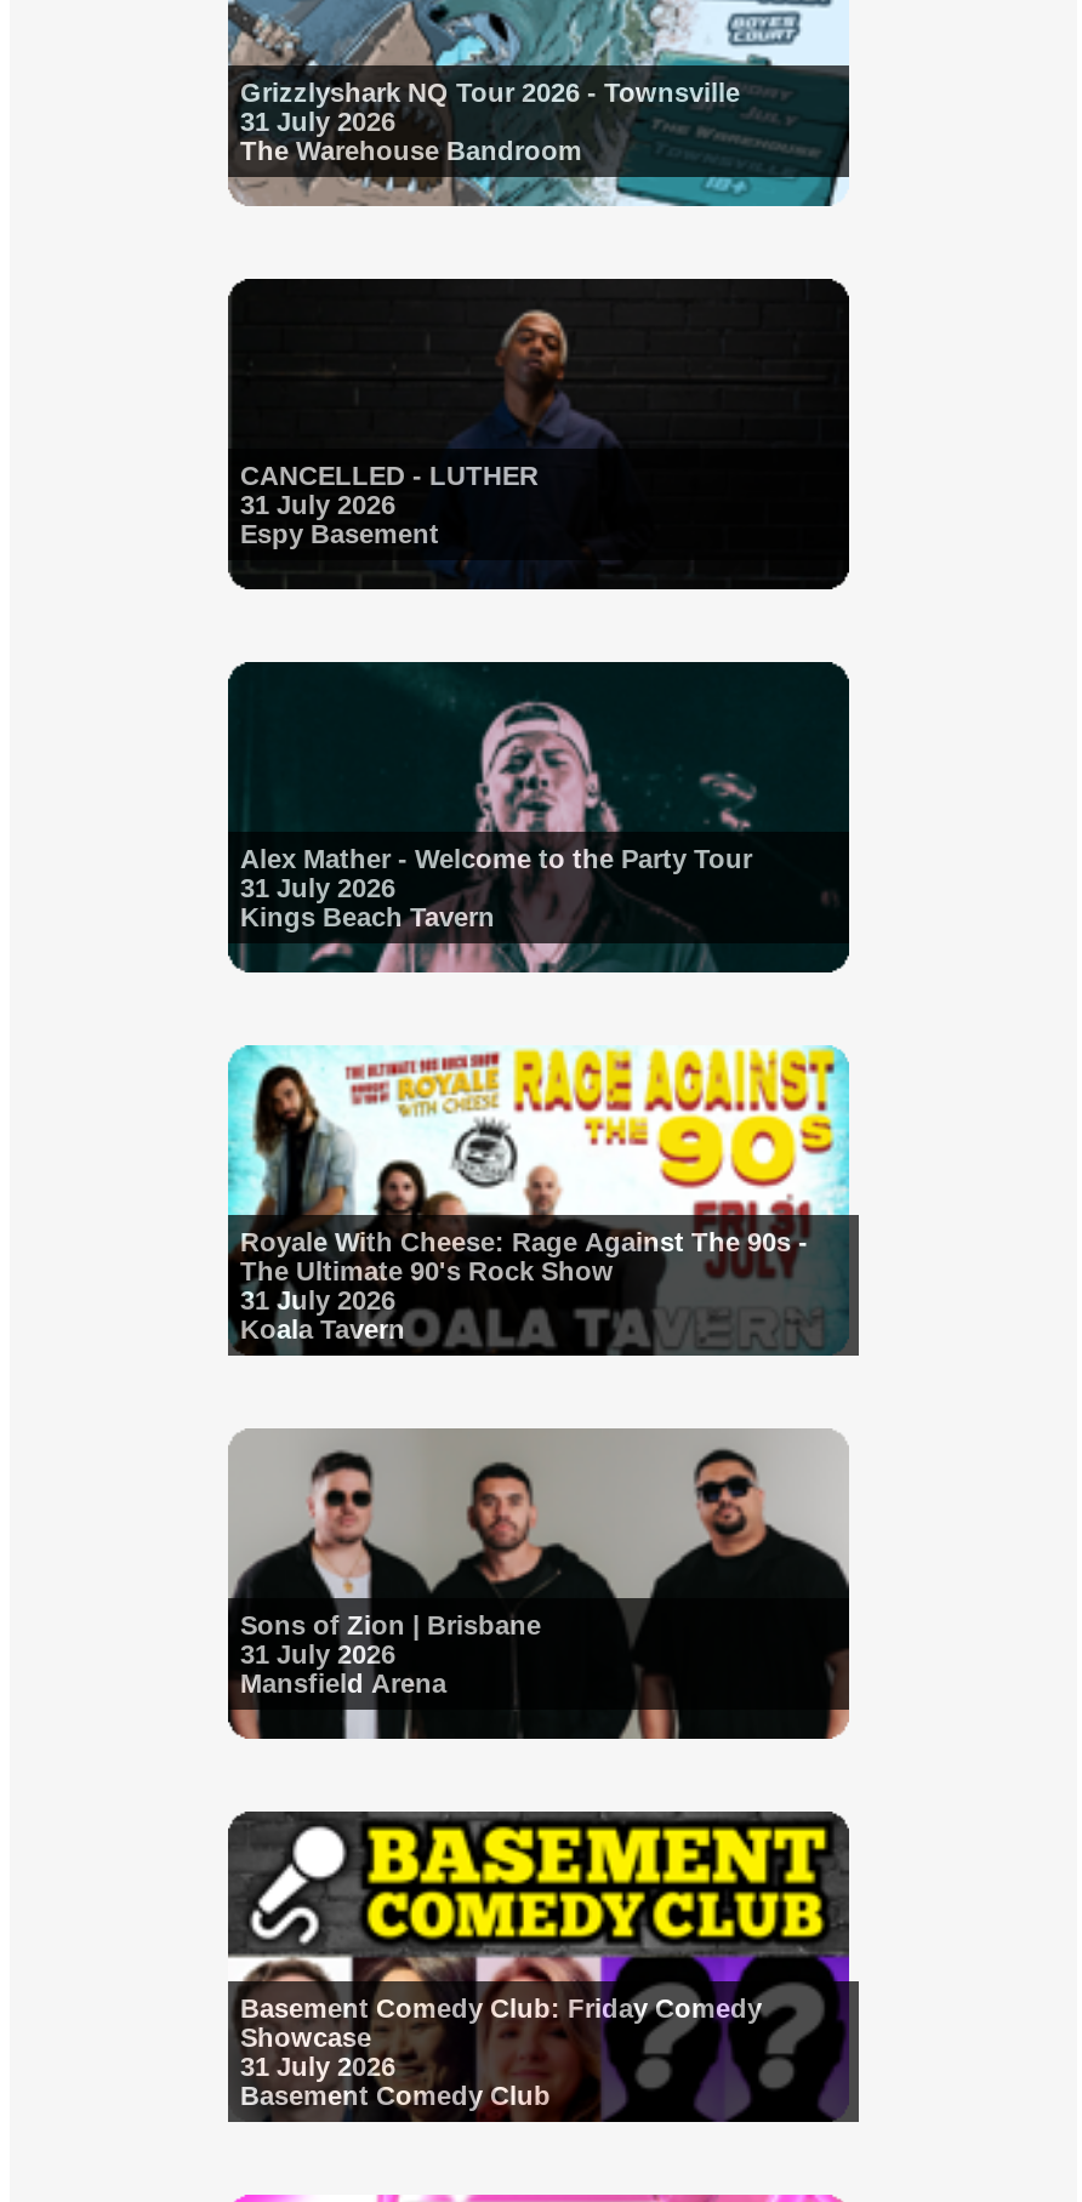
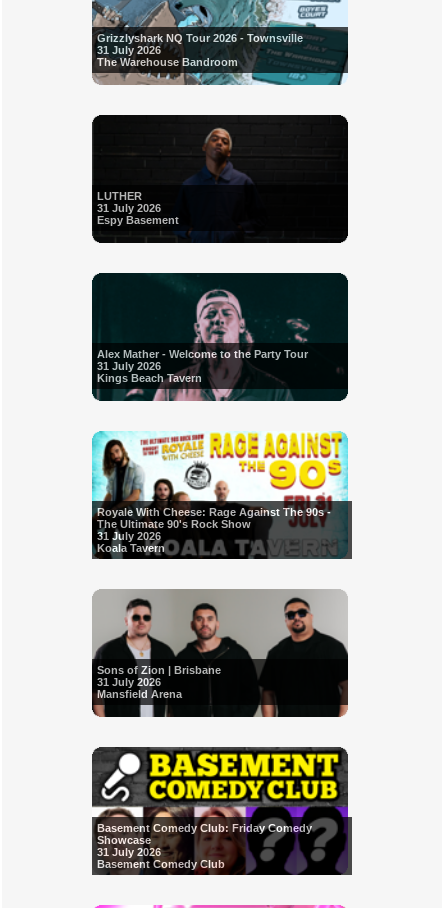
- CANCELLED - LUTHER
+ LUTHER
